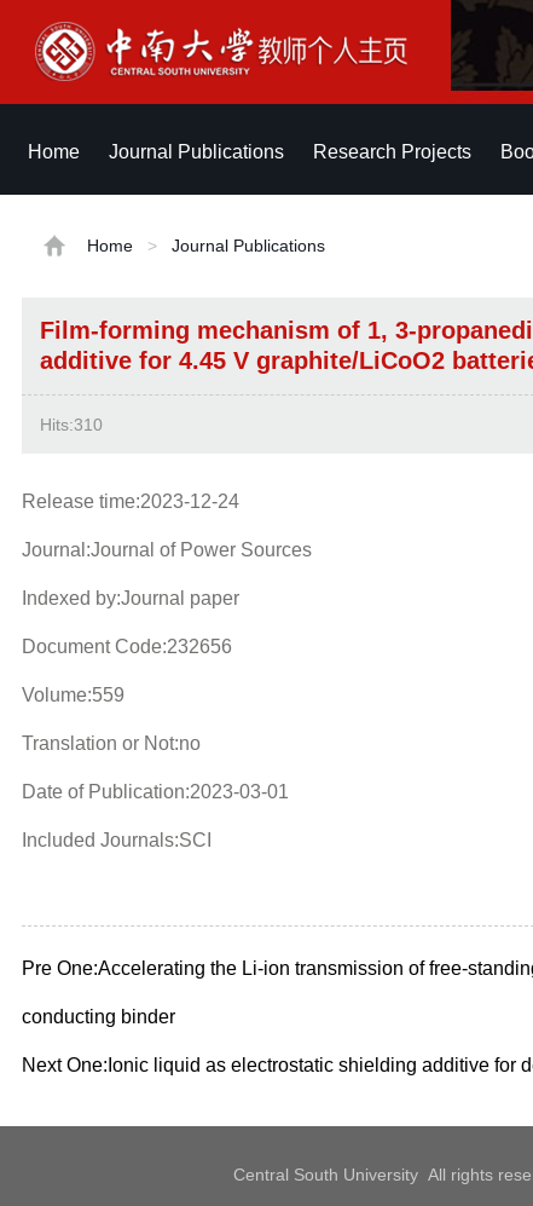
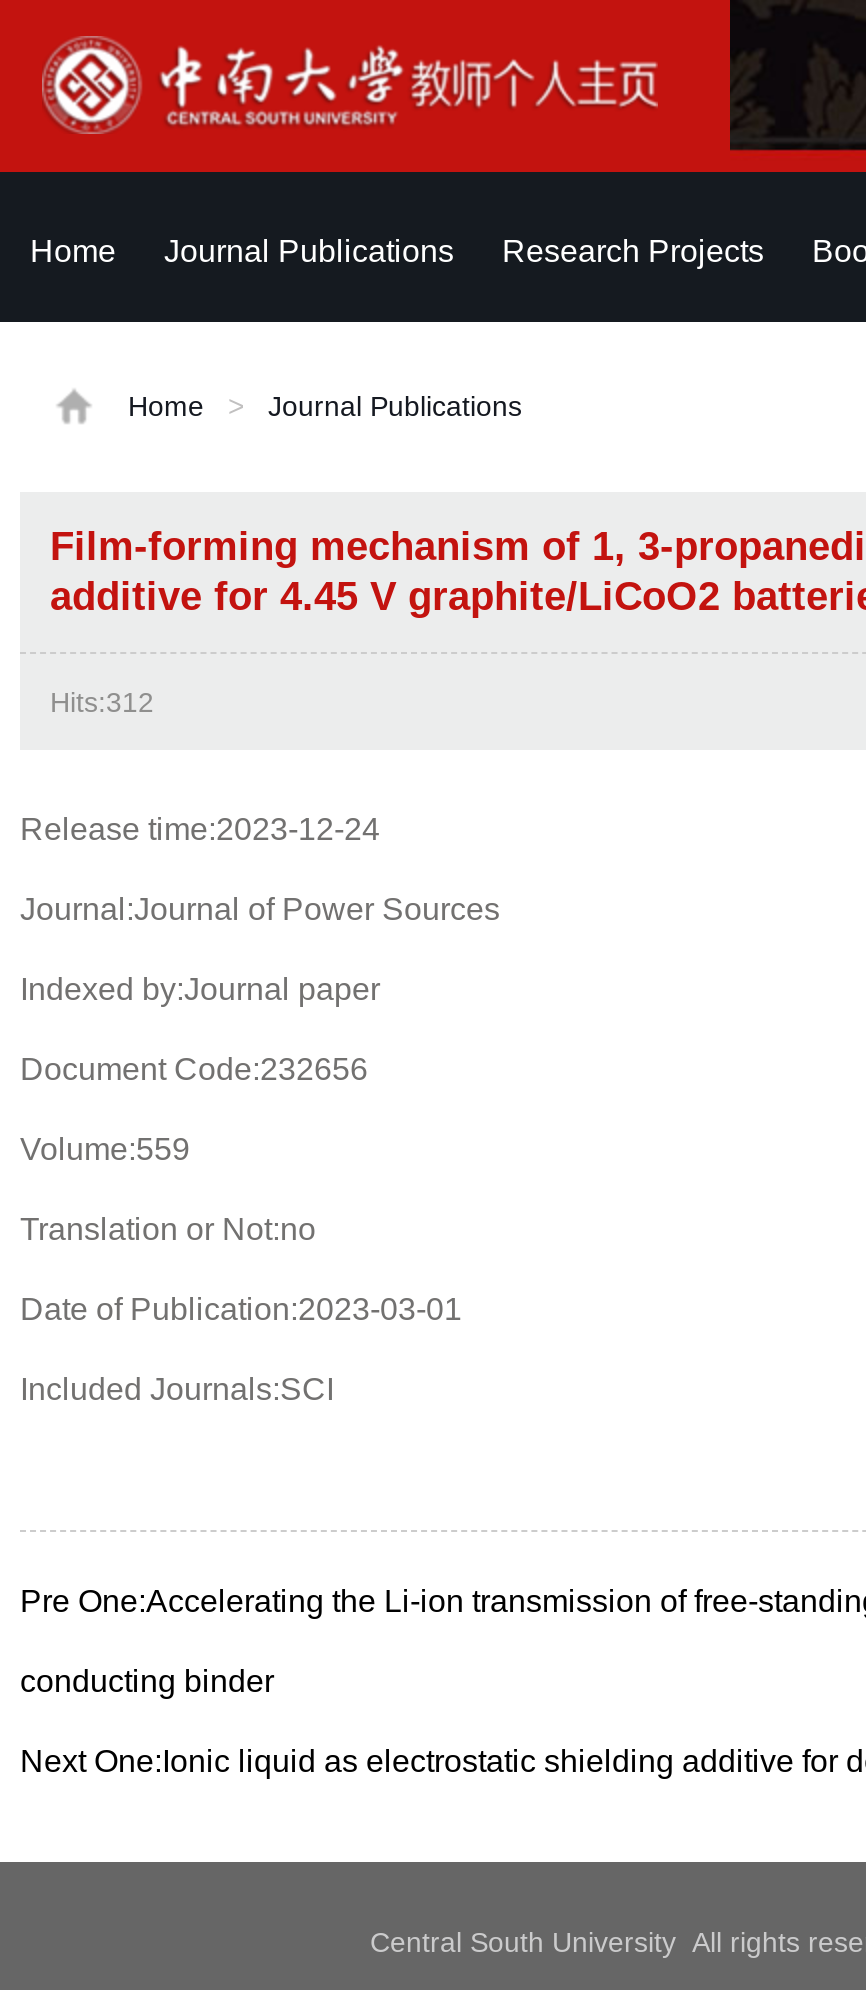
- Hits:310
+ Hits:312
